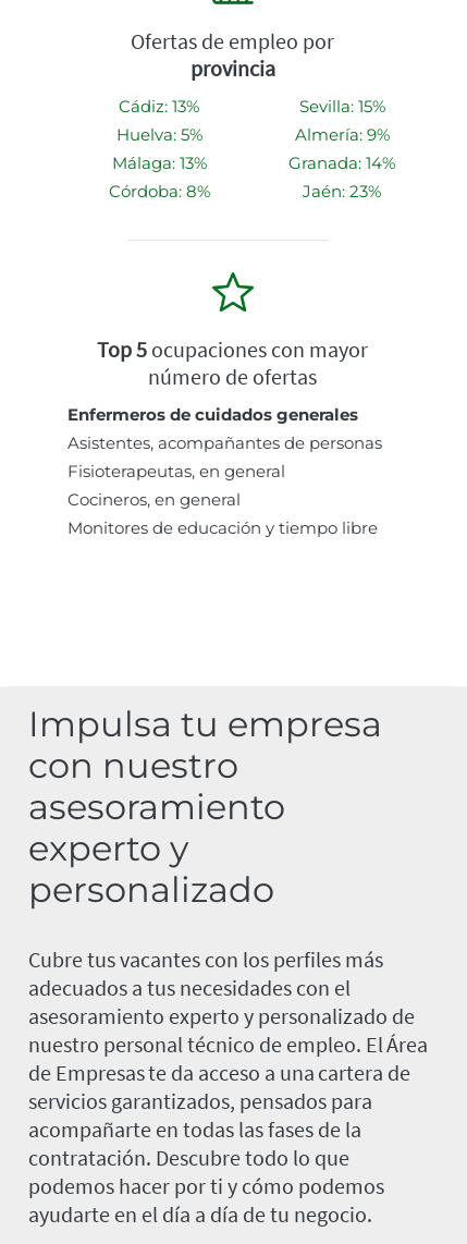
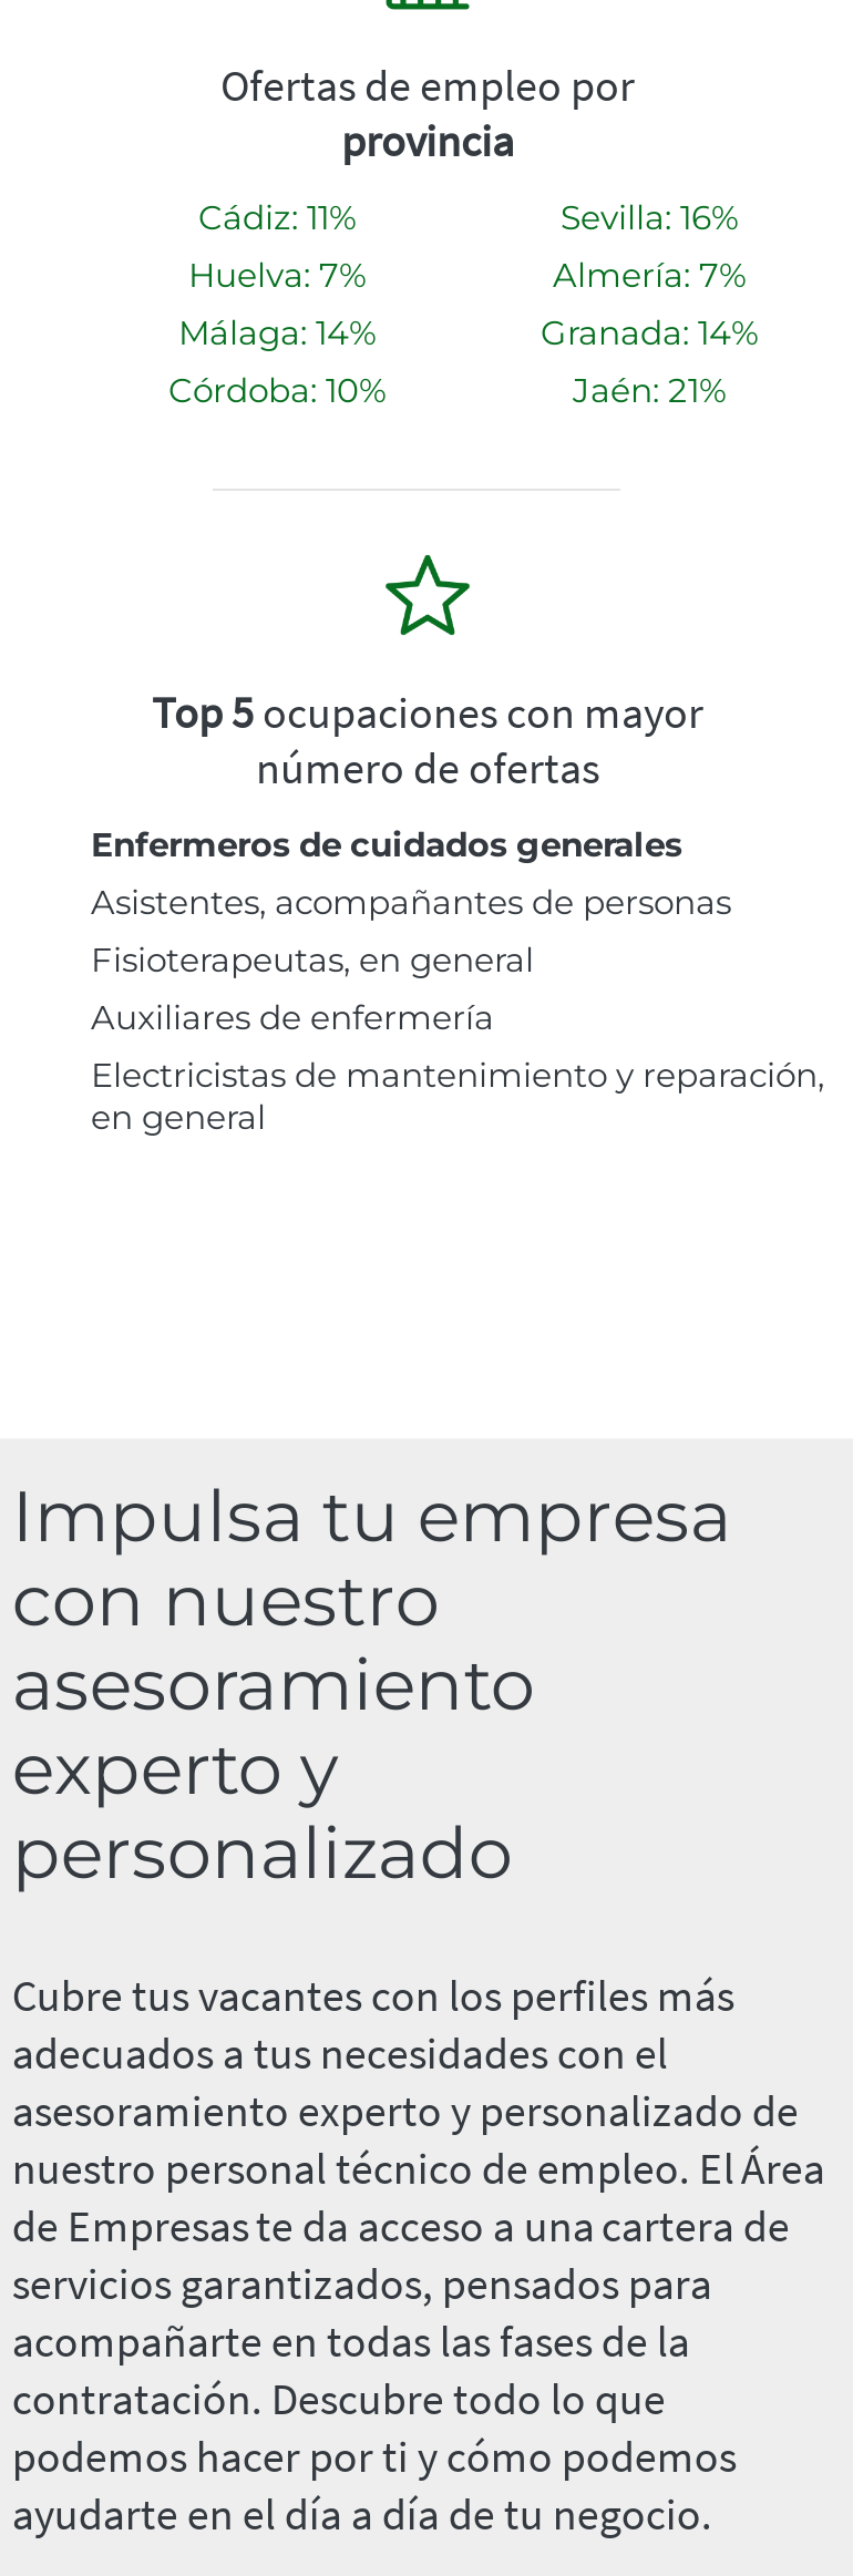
- Cádiz: 13%
+ Cádiz: 11%

- Sevilla: 15%
+ Sevilla: 16%

- Huelva: 5%
+ Huelva: 7%

- Almería: 9%
+ Almería: 7%

- Málaga: 13%
+ Málaga: 14%

- Córdoba: 8%
+ Córdoba: 10%

- Jaén: 23%
+ Jaén: 21%

- Cocineros, en general
- Monitores de educación y tiempo libre
+ Auxiliares de enfermería
+ Electricistas de mantenimiento y reparación,
+ en general
